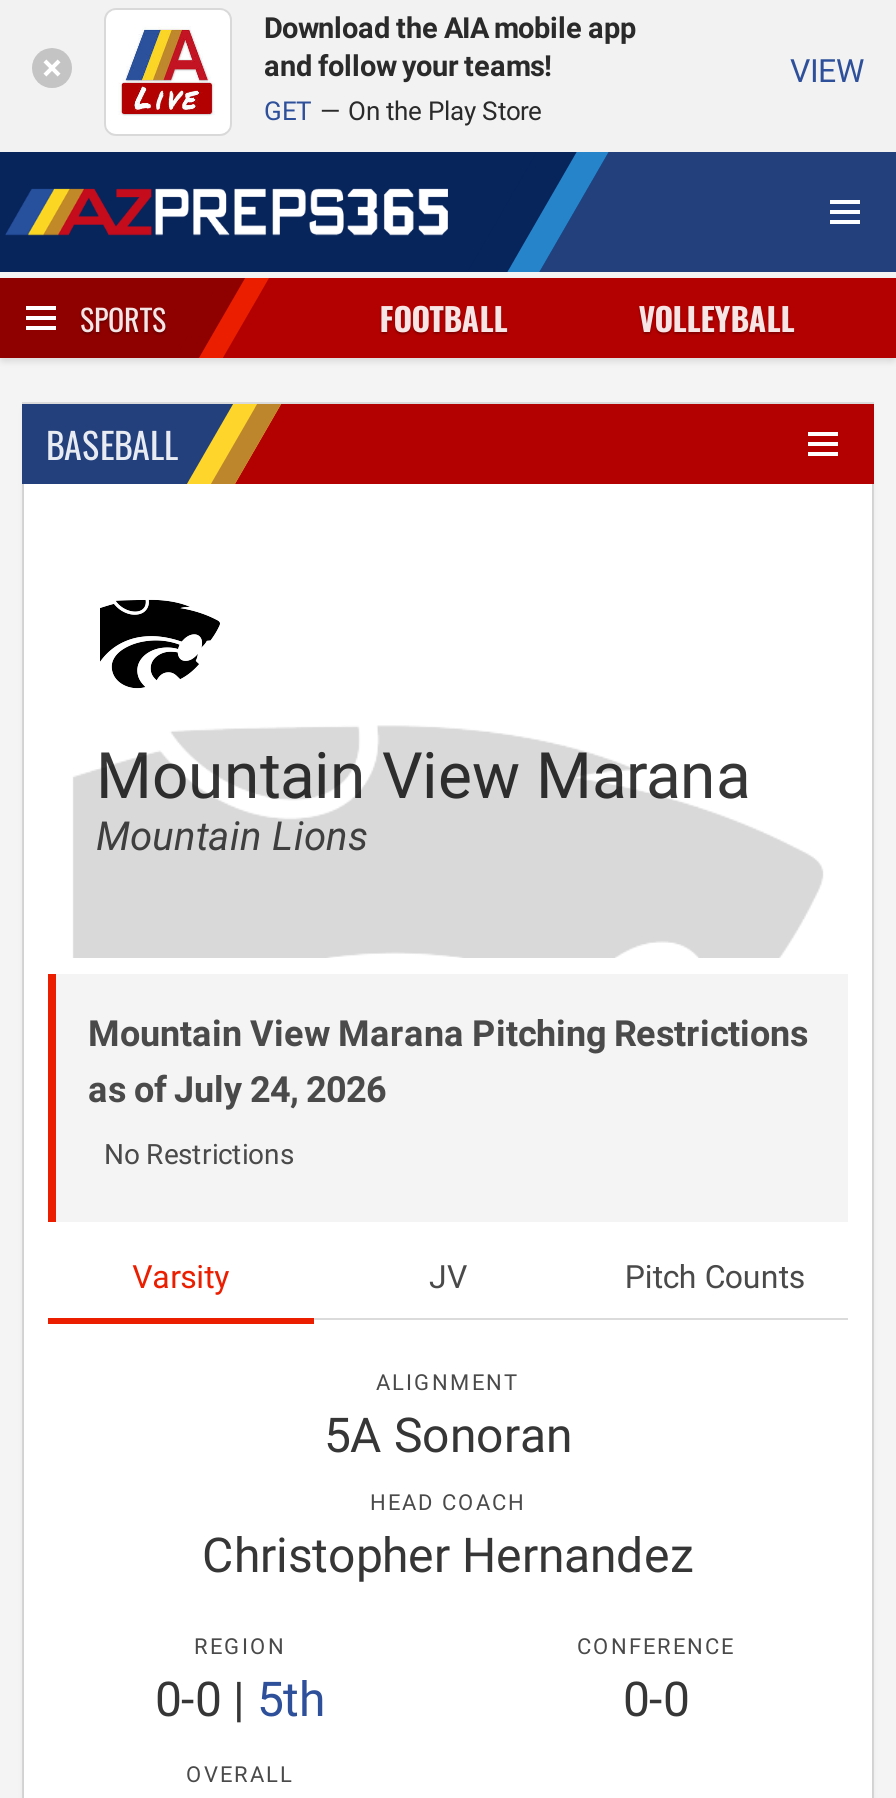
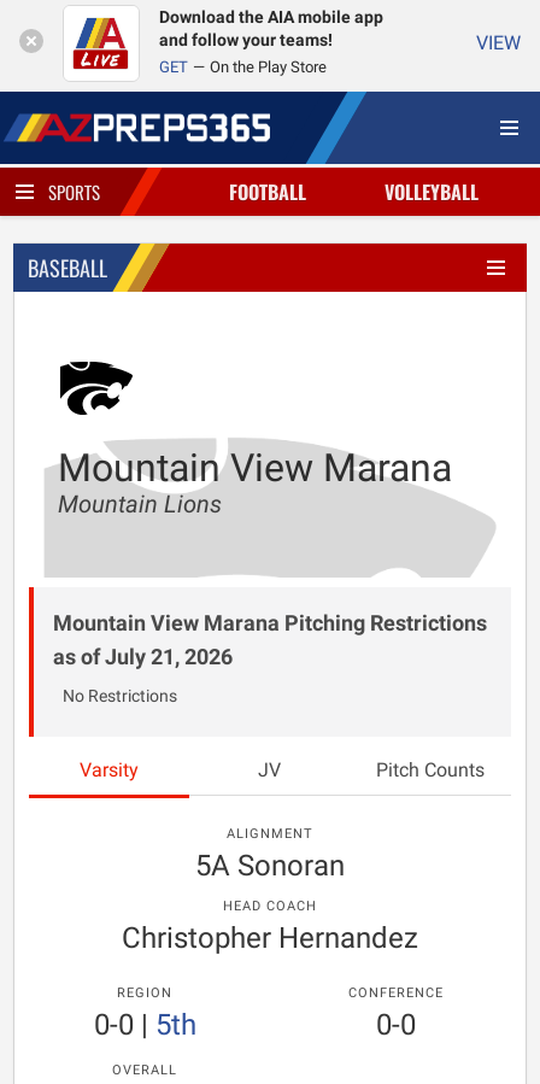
- as of July 24, 2026
+ as of July 21, 2026
